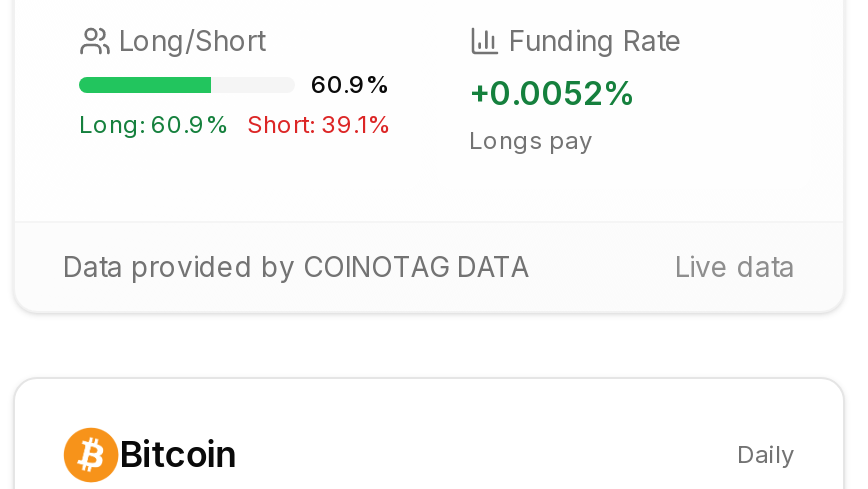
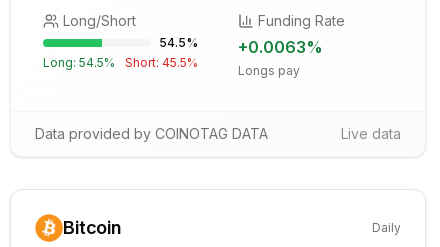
- 60.9%
+ 54.5%

- +0.0052%
+ +0.0063%

- Long: 60.9%
+ Long: 54.5%

- Short: 39.1%
+ Short: 45.5%
